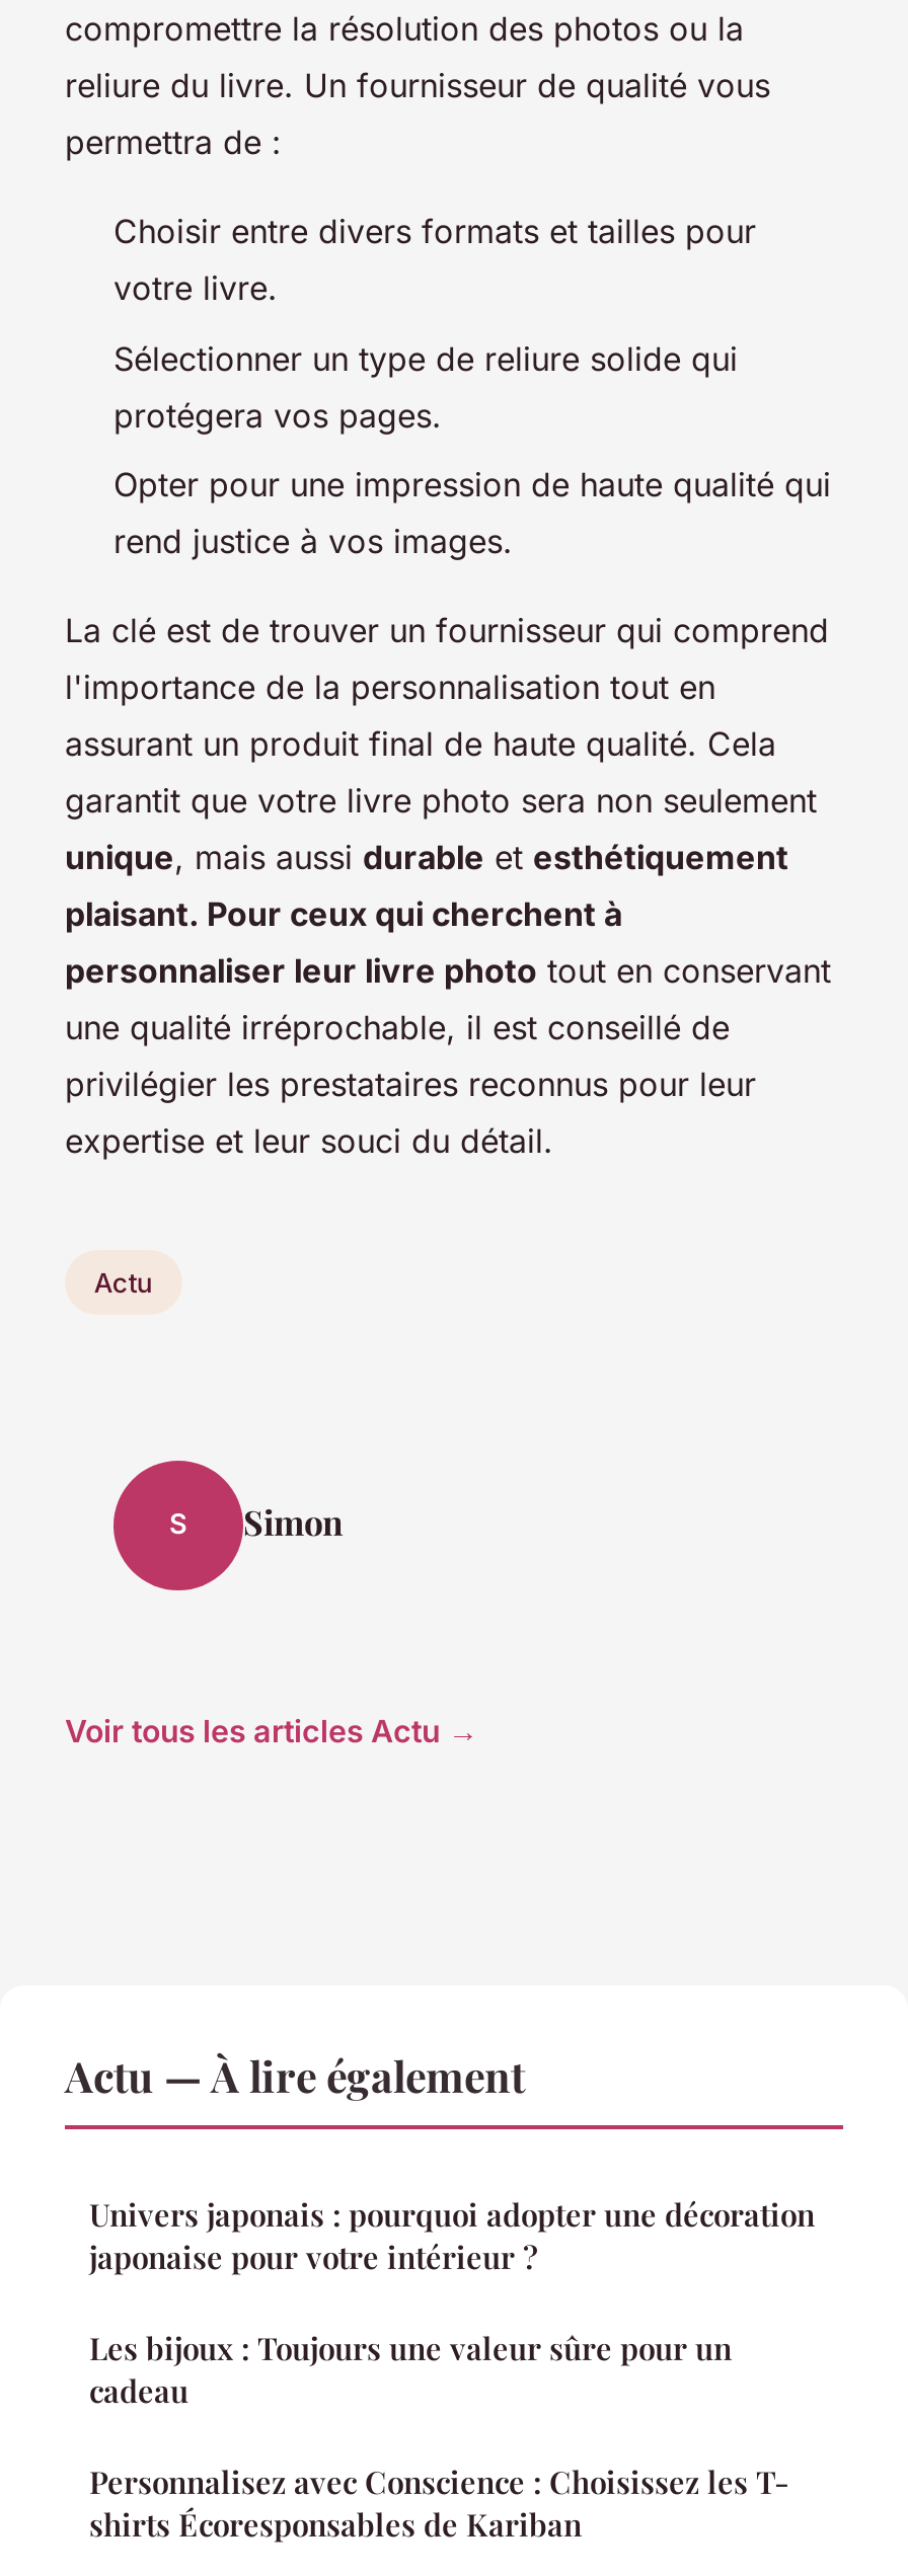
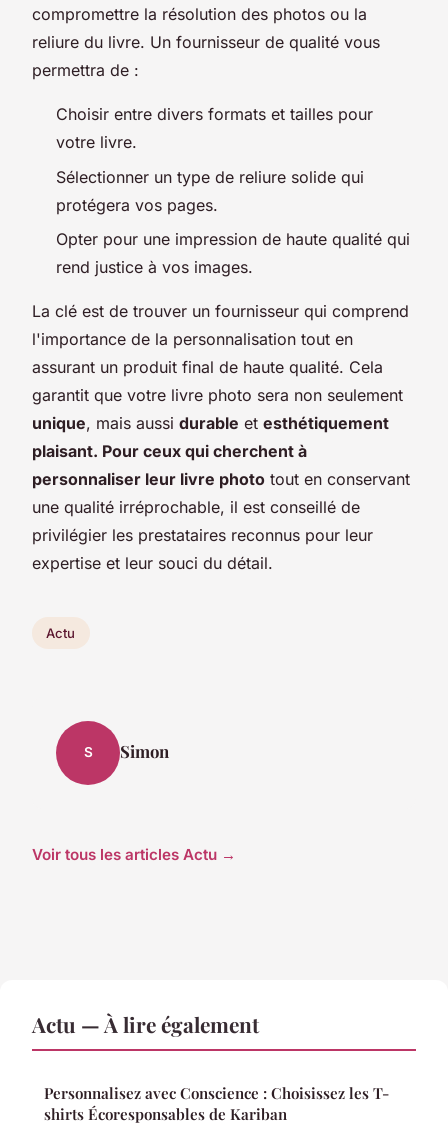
- Univers japonais : pourquoi adopter une décoration
- japonaise pour votre intérieur ?
- Les bijoux : Toujours une valeur sûre pour un
- cadeau
